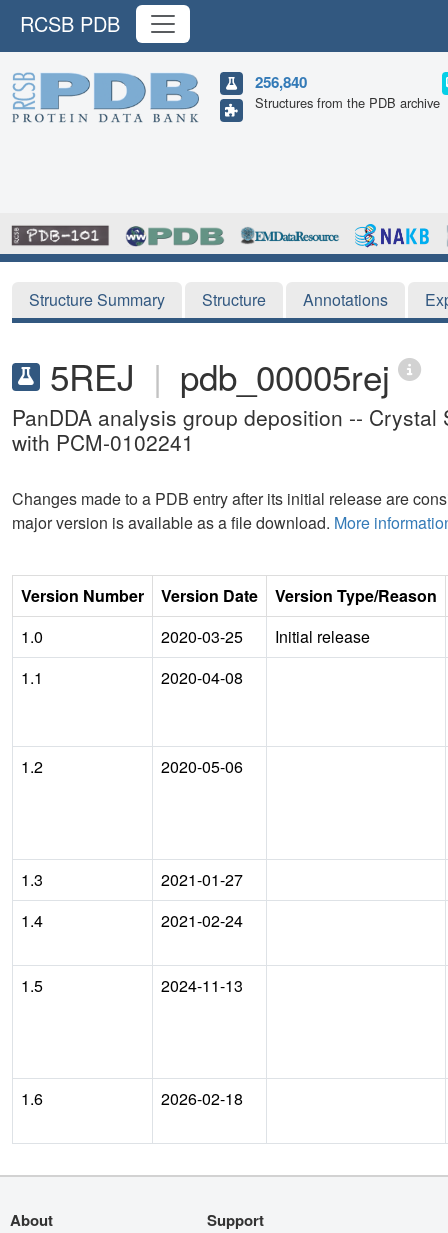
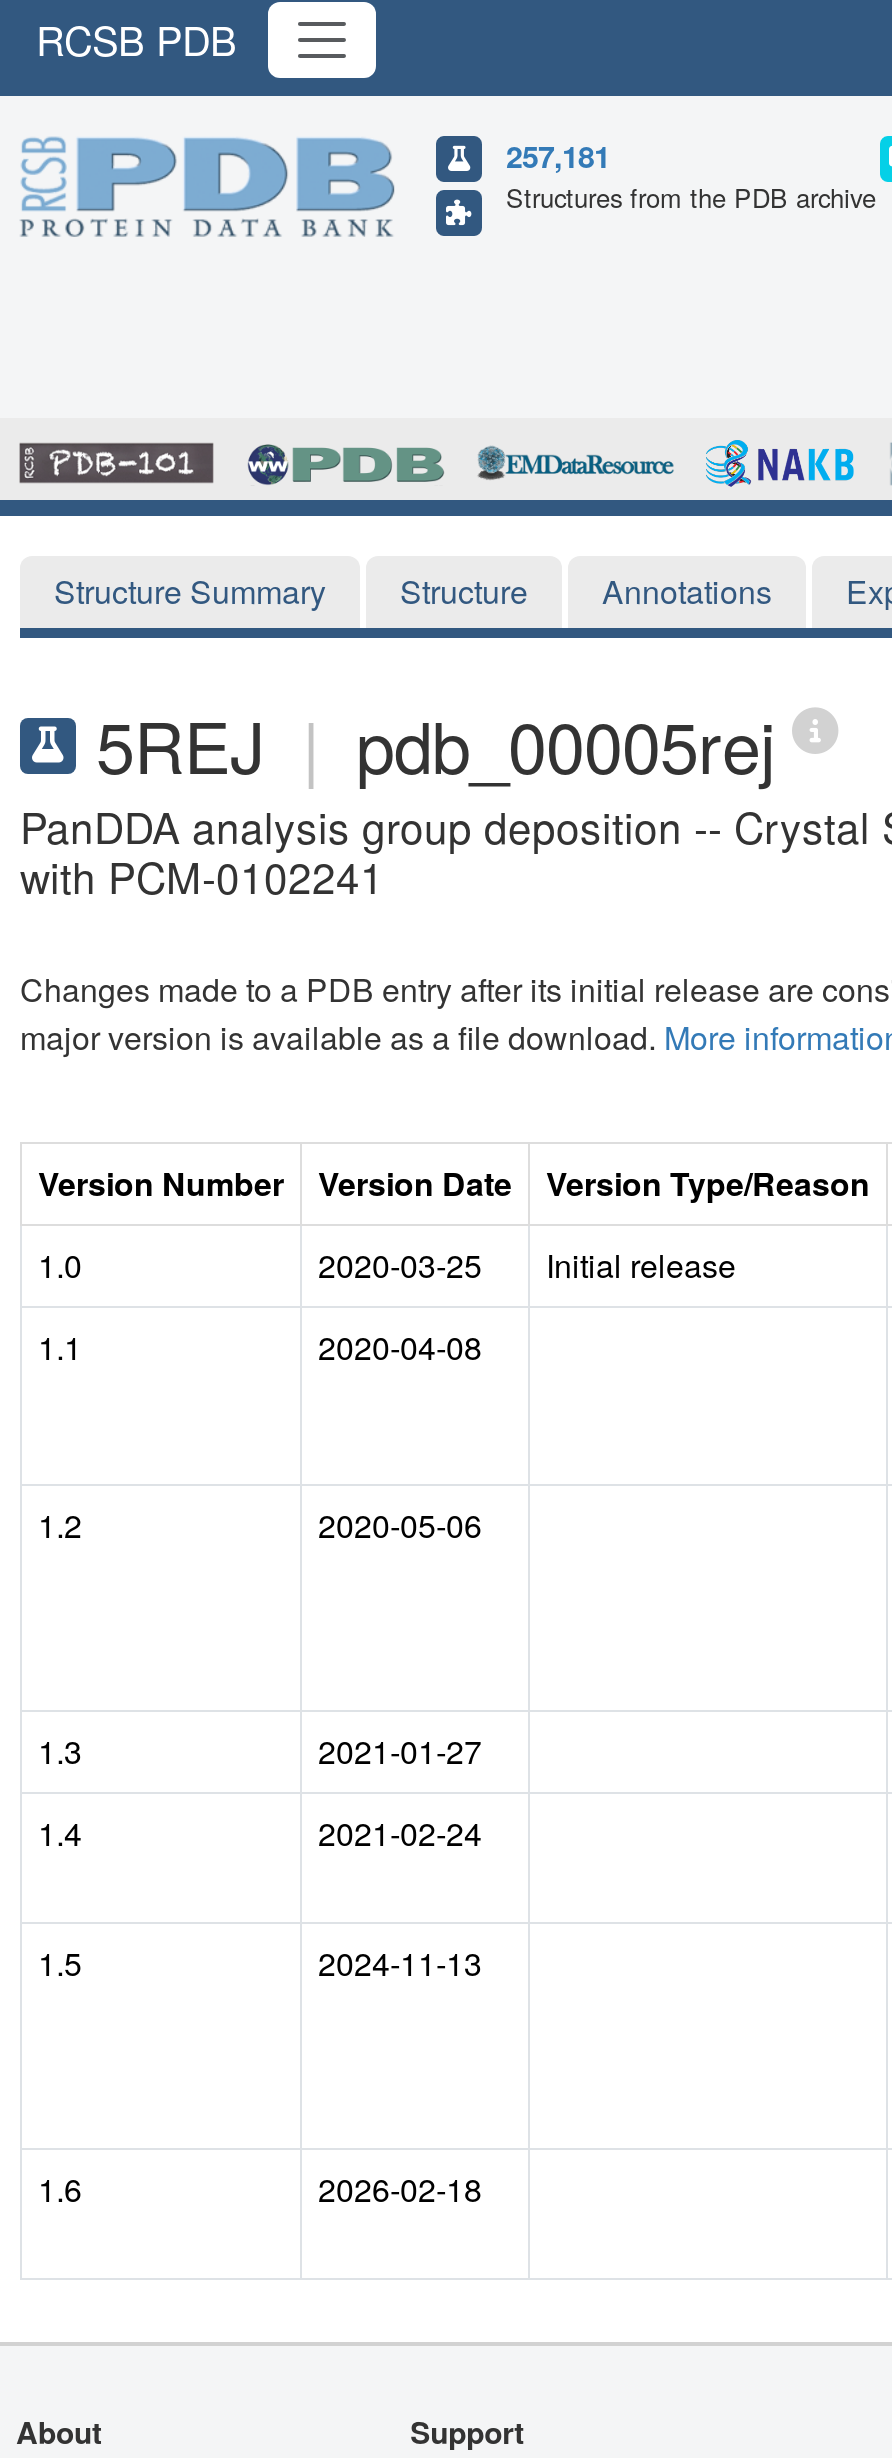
- 256,840
+ 257,181
